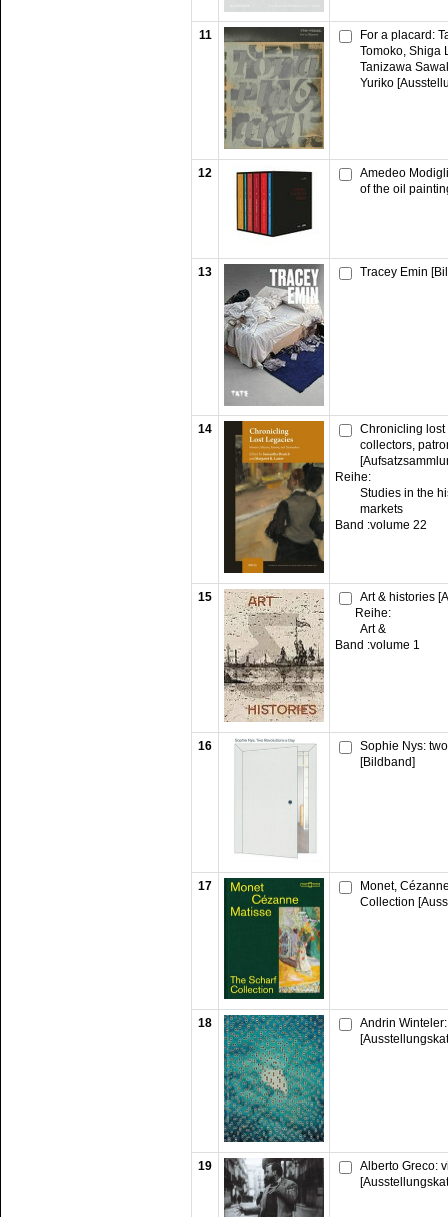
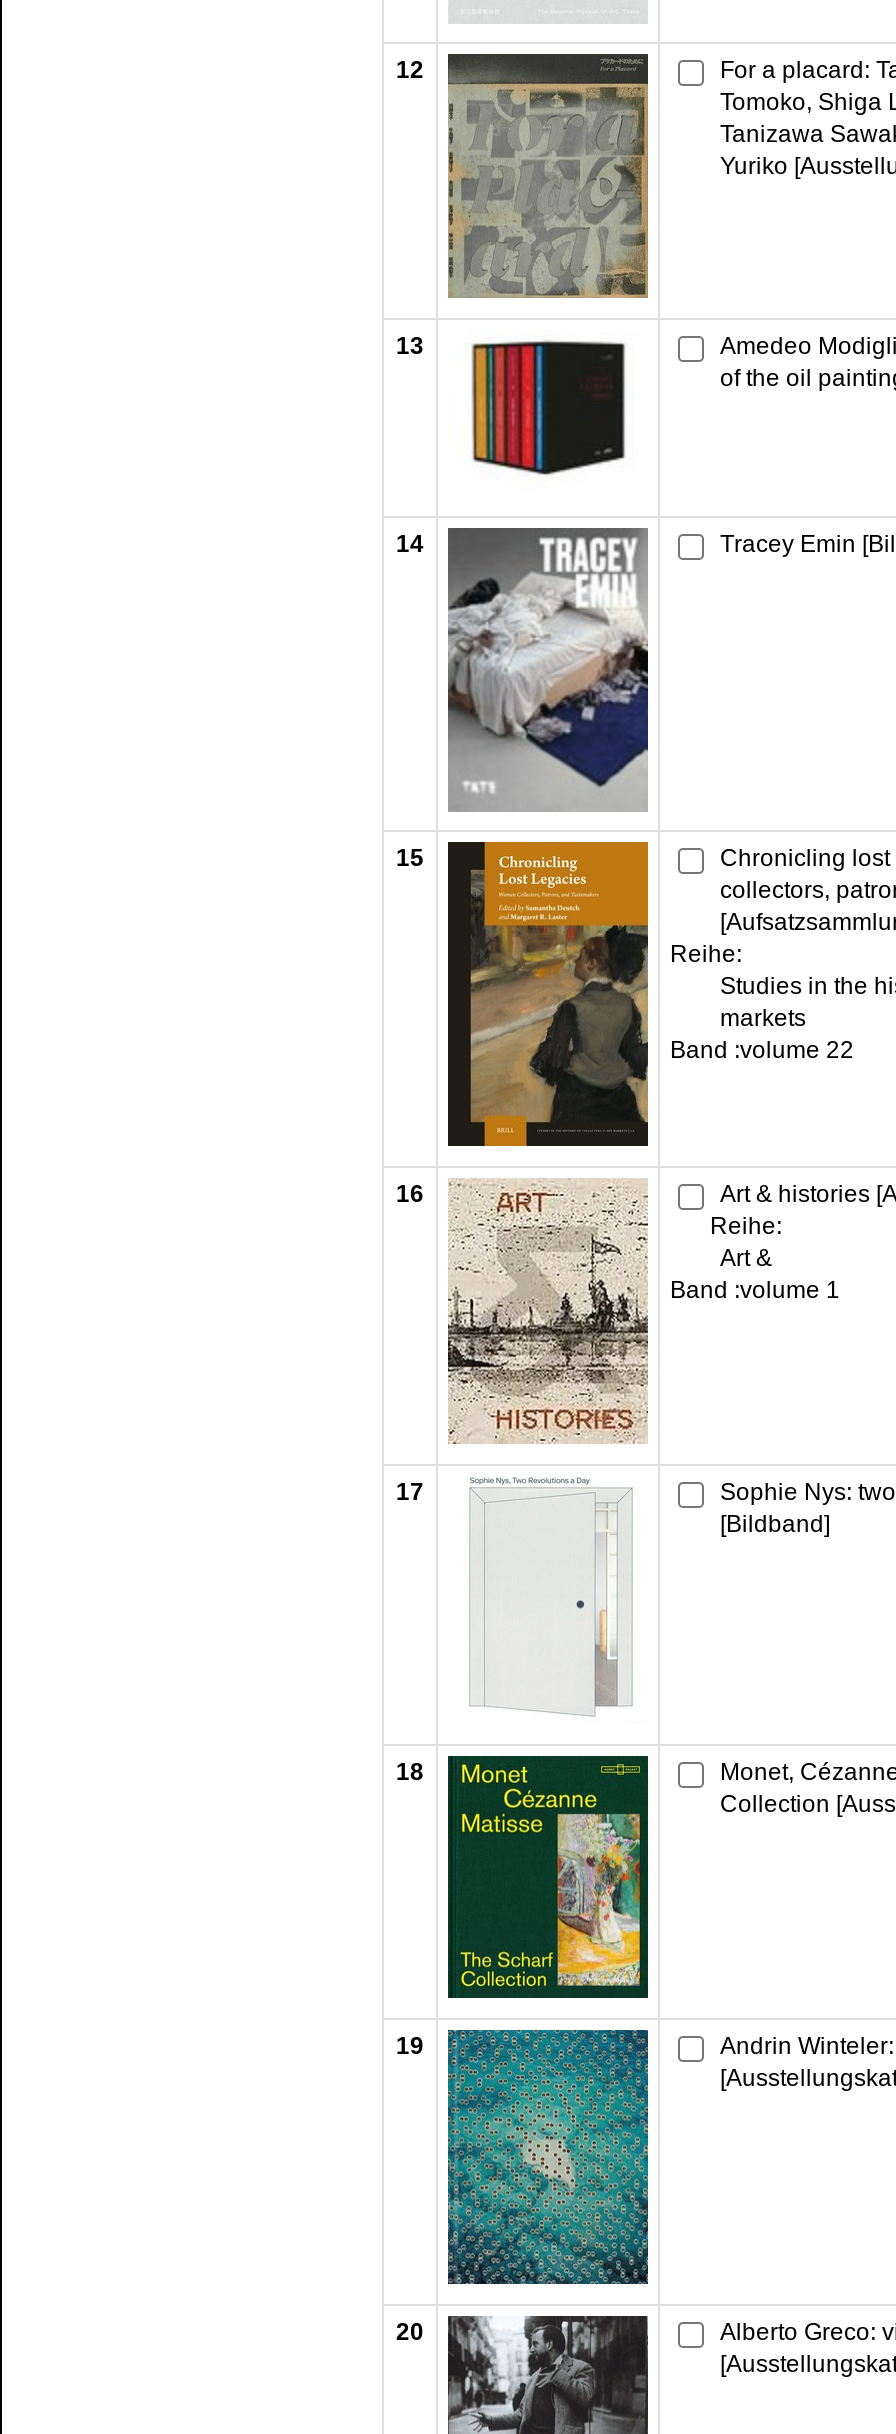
- 11
+ 12

- 12
+ 13

- 13
+ 14

- 14
+ 15

- 15
+ 16

- 16
+ 17

- 17
+ 18

- 18
+ 19

- 19
+ 20
